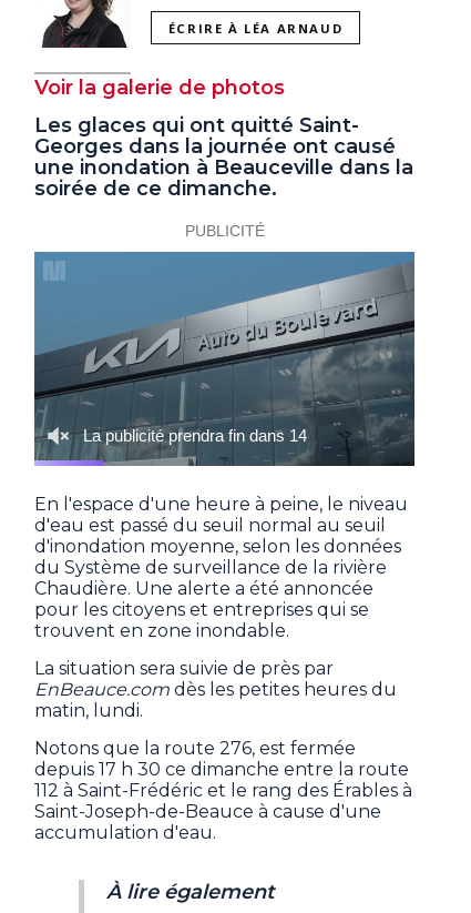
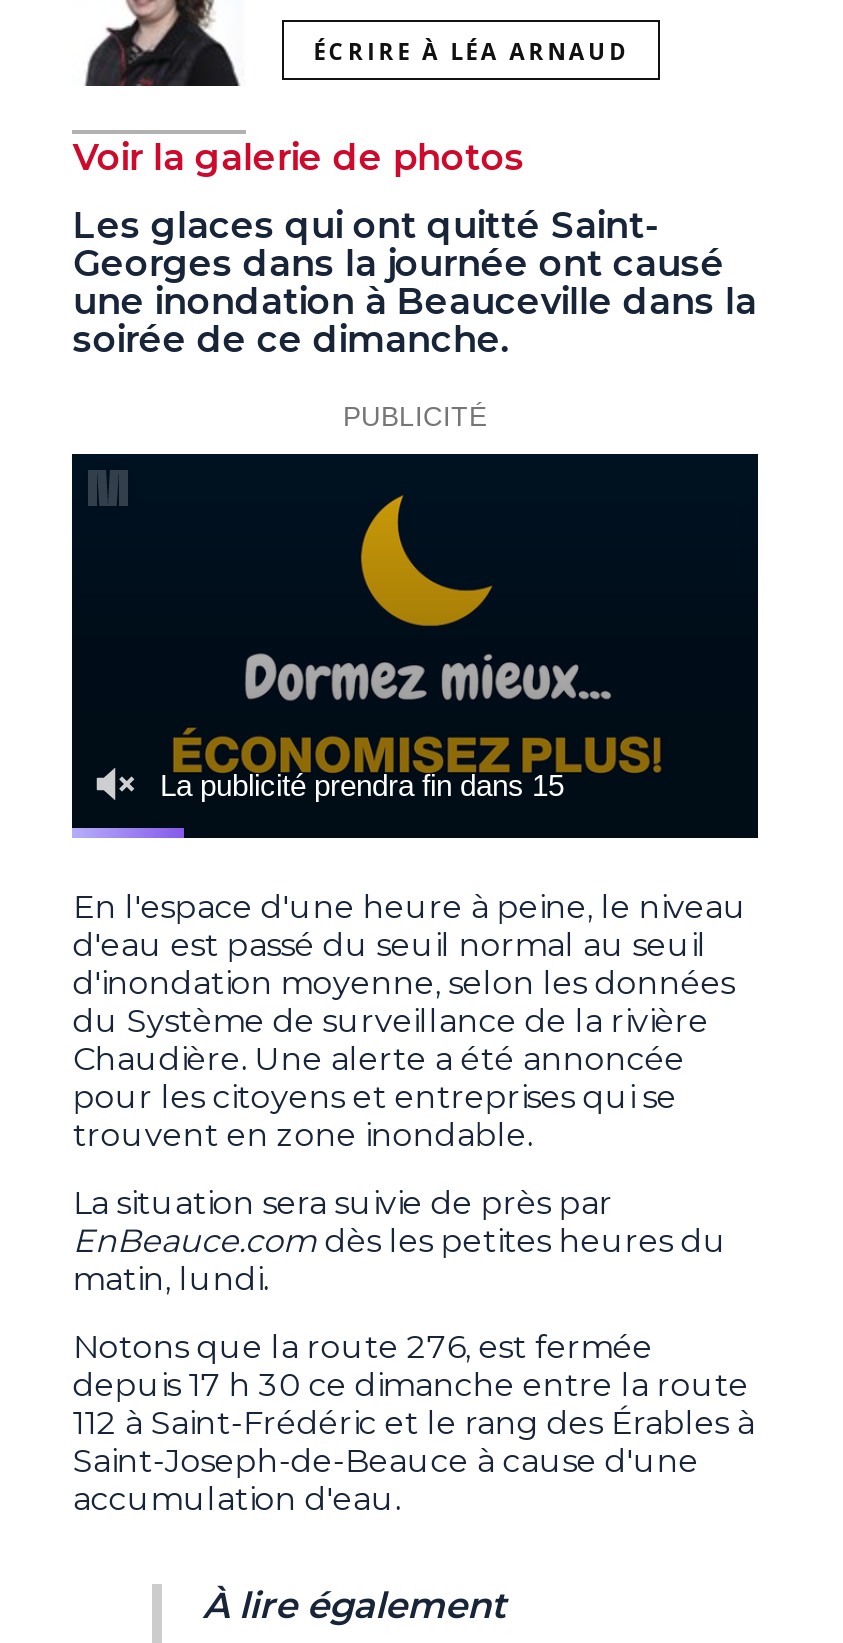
- [image]
+ [image]
